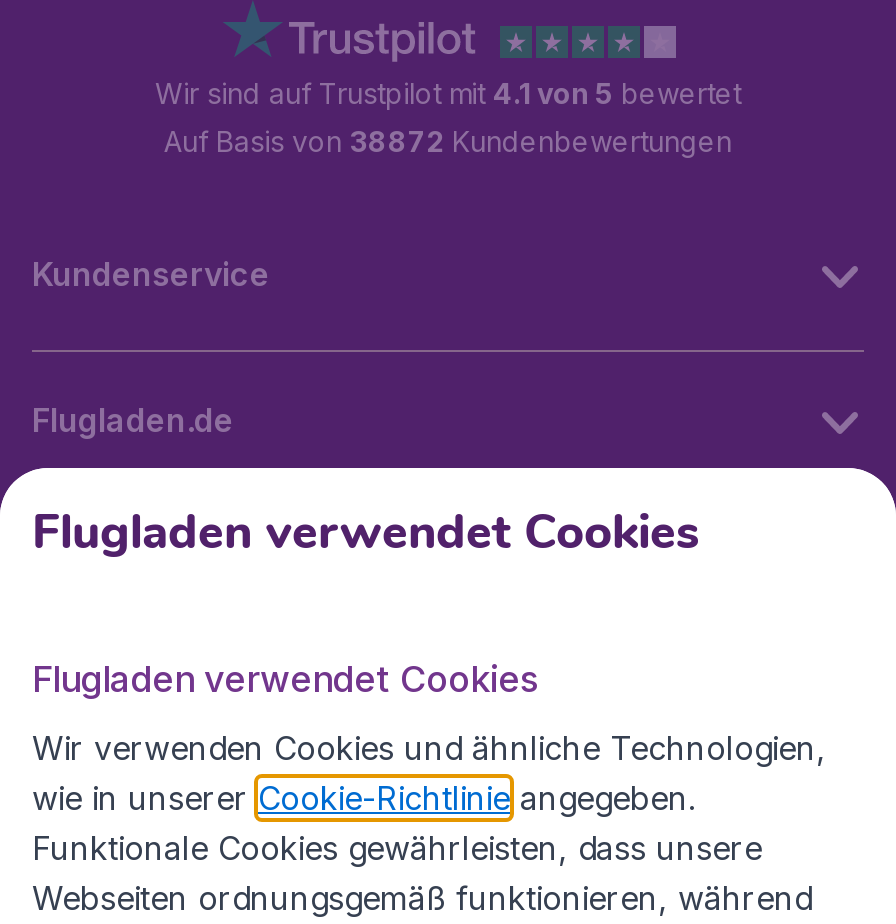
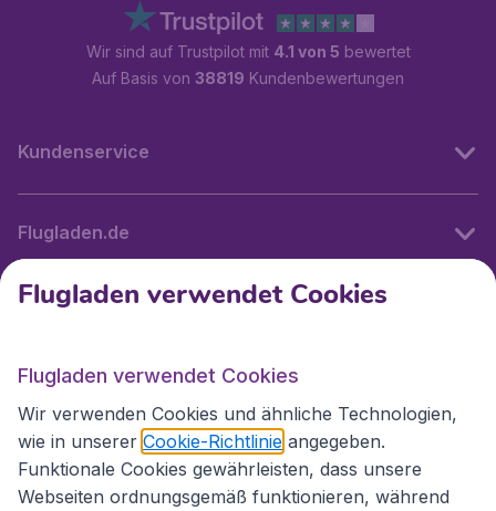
- Auf Basis von 38872 Kundenbewertungen
+ Auf Basis von 38819 Kundenbewertungen
